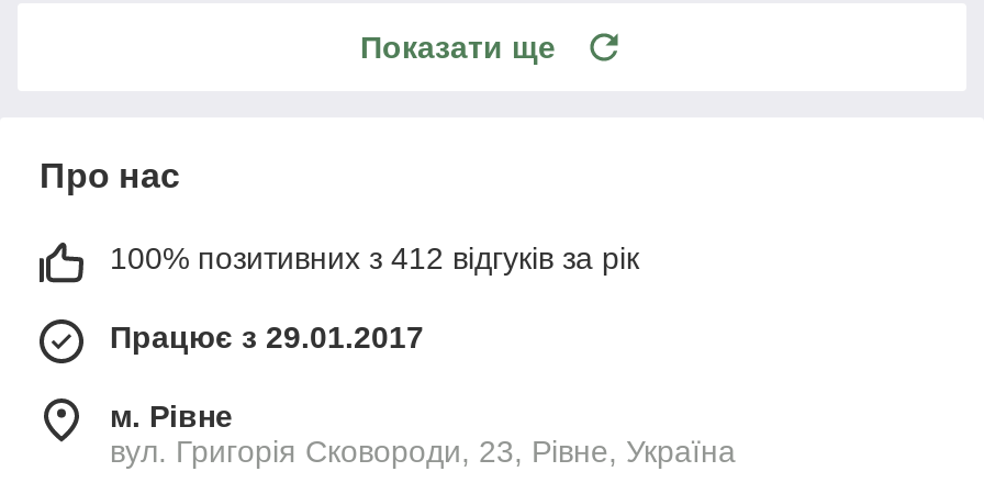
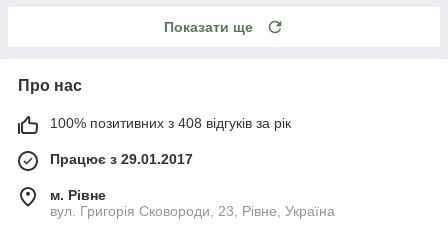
- 100% позитивних з 412 відгуків за рік
+ 100% позитивних з 408 відгуків за рік
